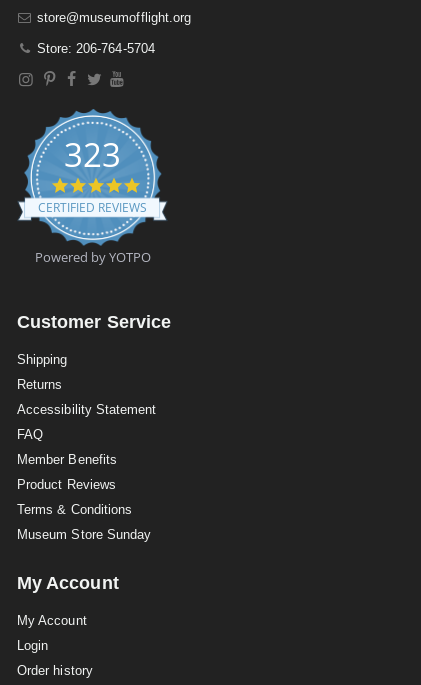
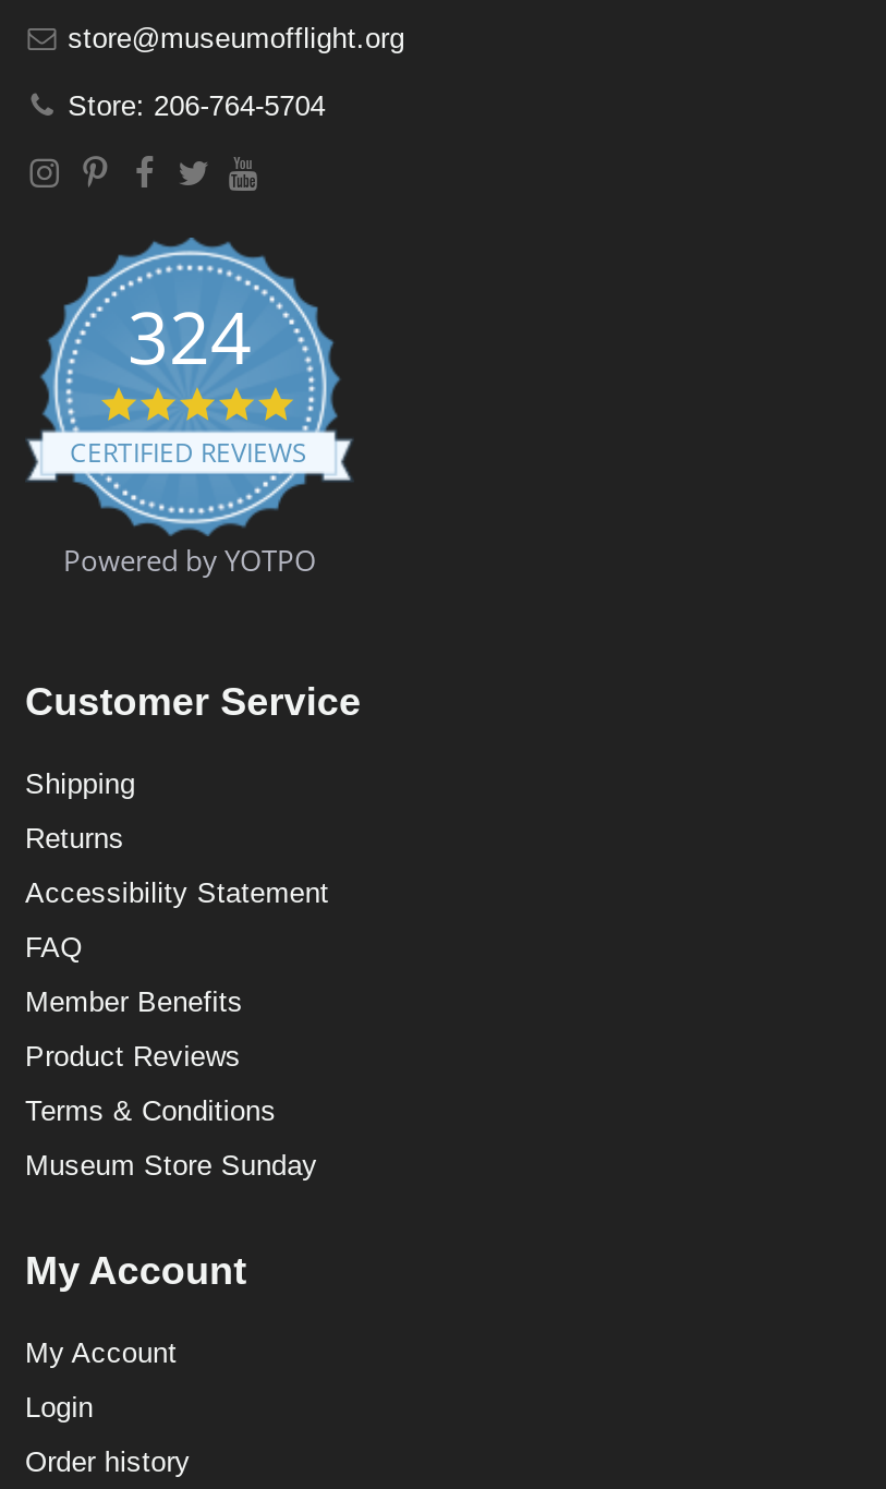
- 323
+ 324
